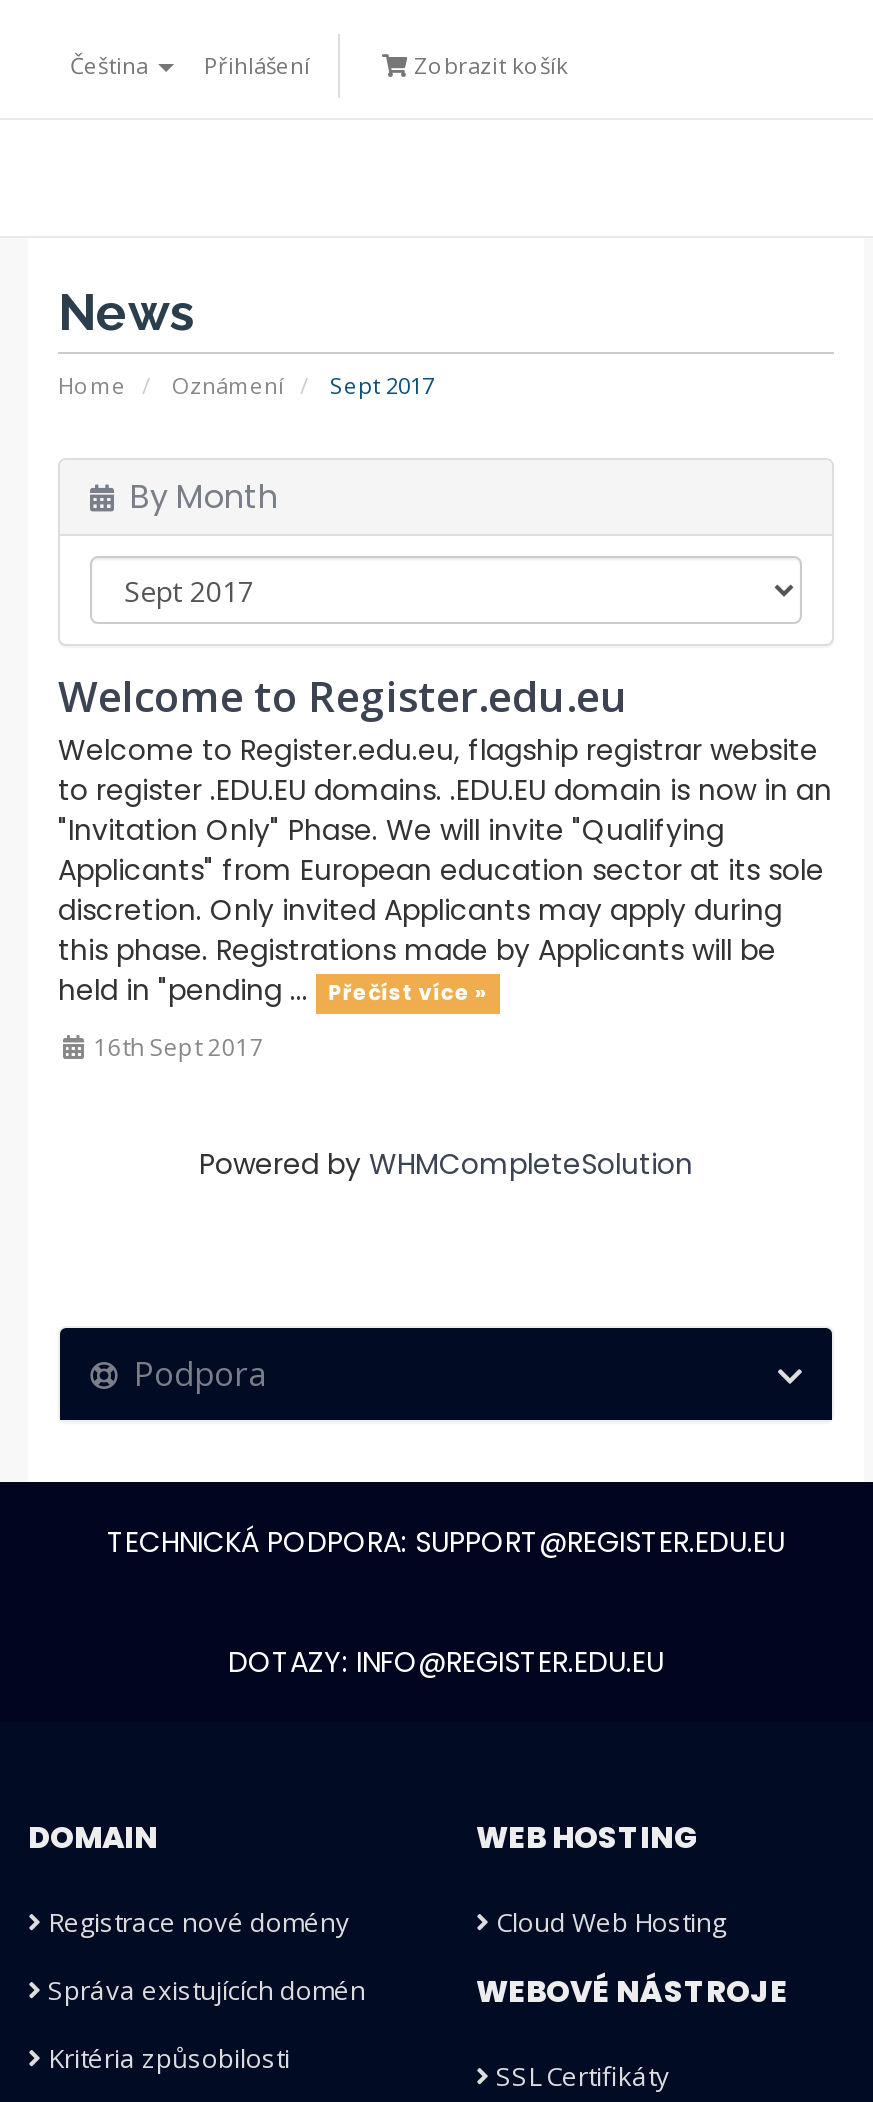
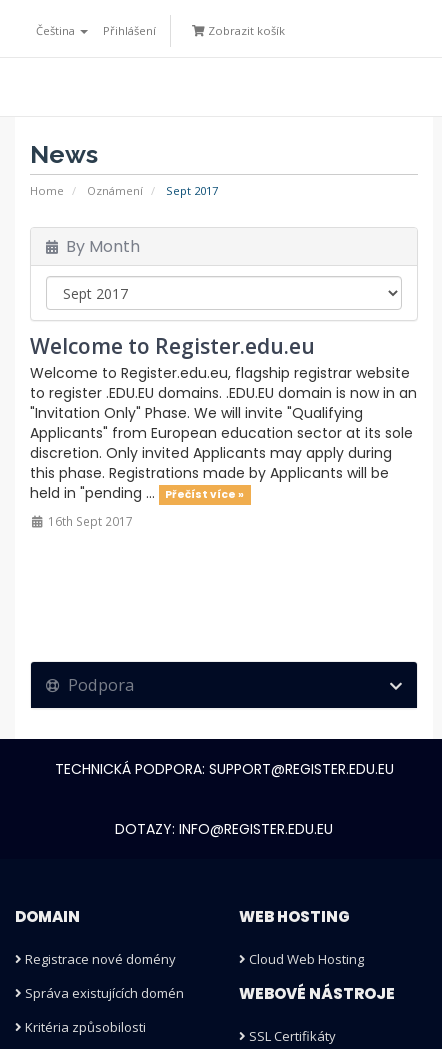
- Powered by WHMCompleteSolution
